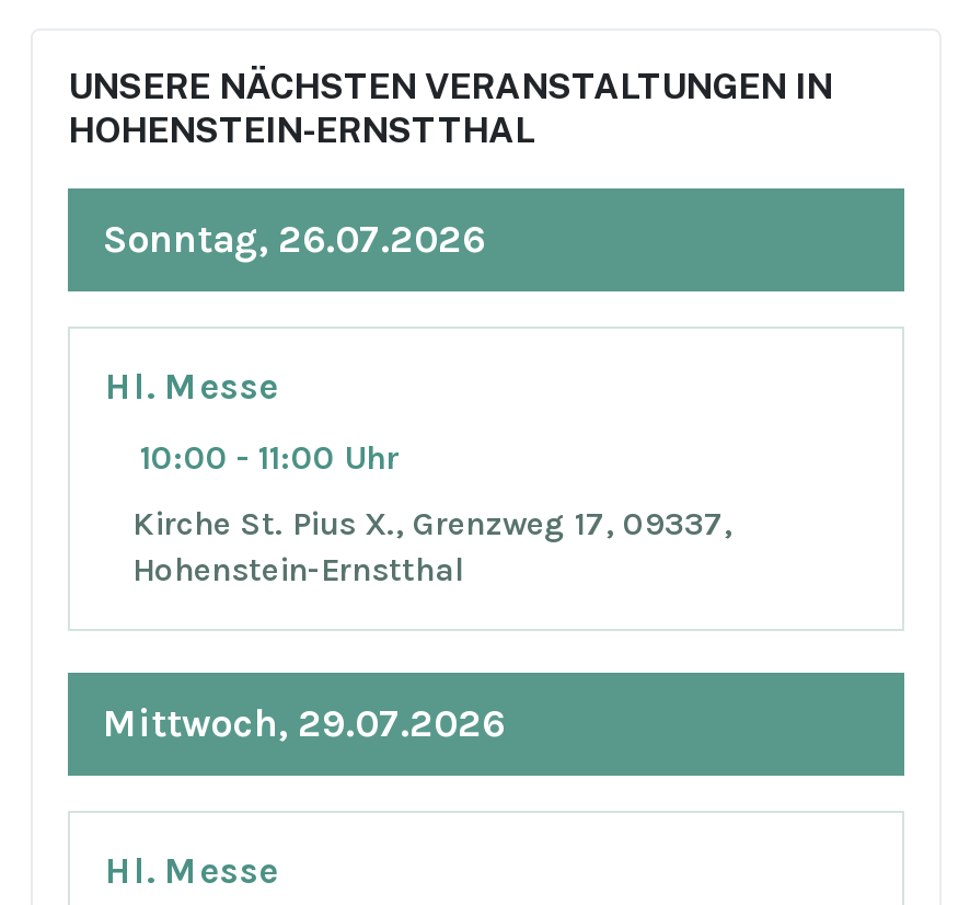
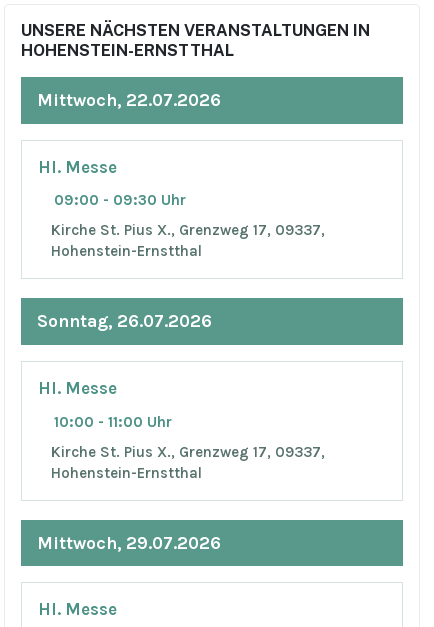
+ Mittwoch, 22.07.2026
+ Hl. Messe
+ 09:00 - 09:30 Uhr
+ Kirche St. Pius X., Grenzweg 17, 09337,
+ Hohenstein-Ernstthal
